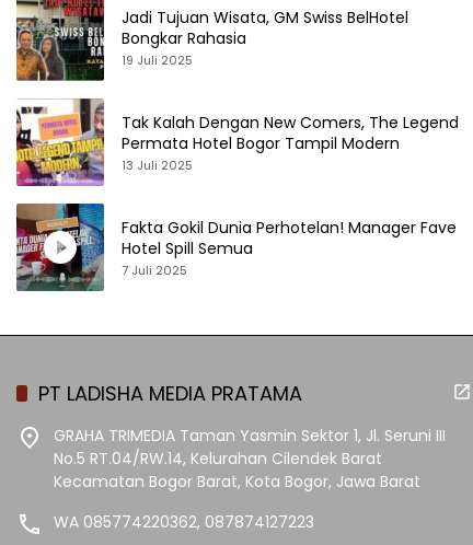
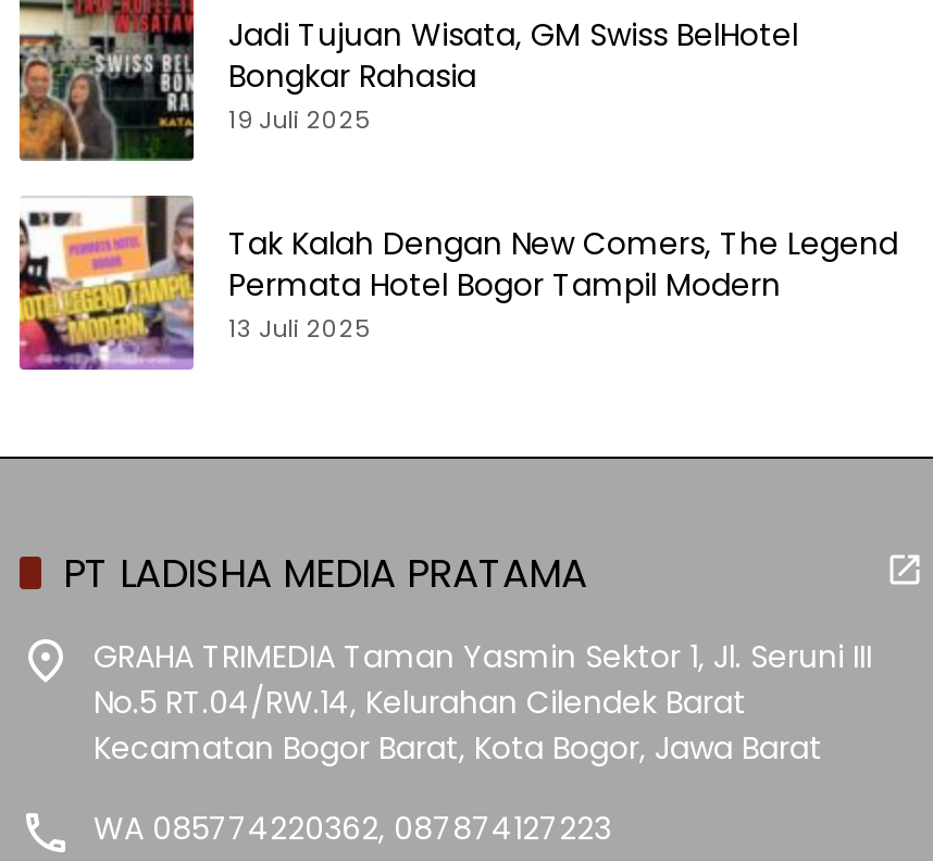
- [image]
- Fakta Gokil Dunia Perhotelan! Manager Fave
- Hotel Spill Semua
- 7 Juli 2025
